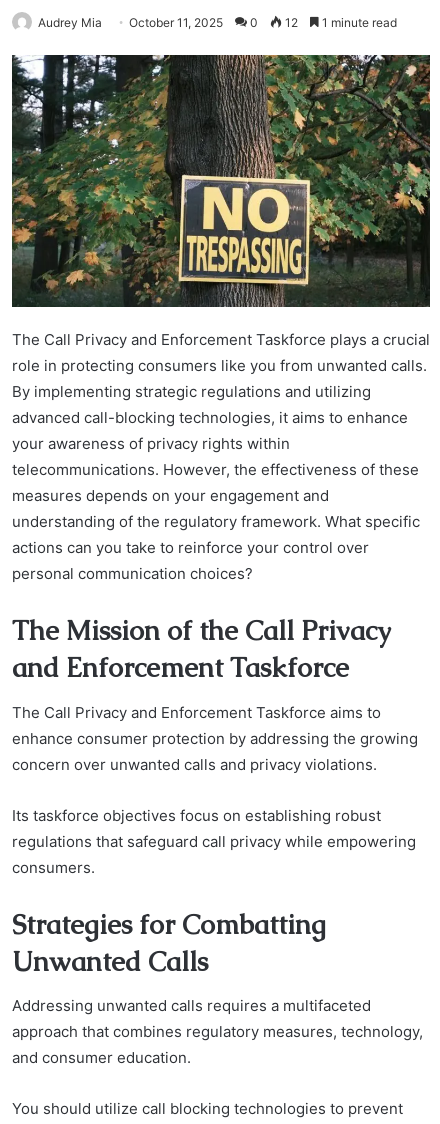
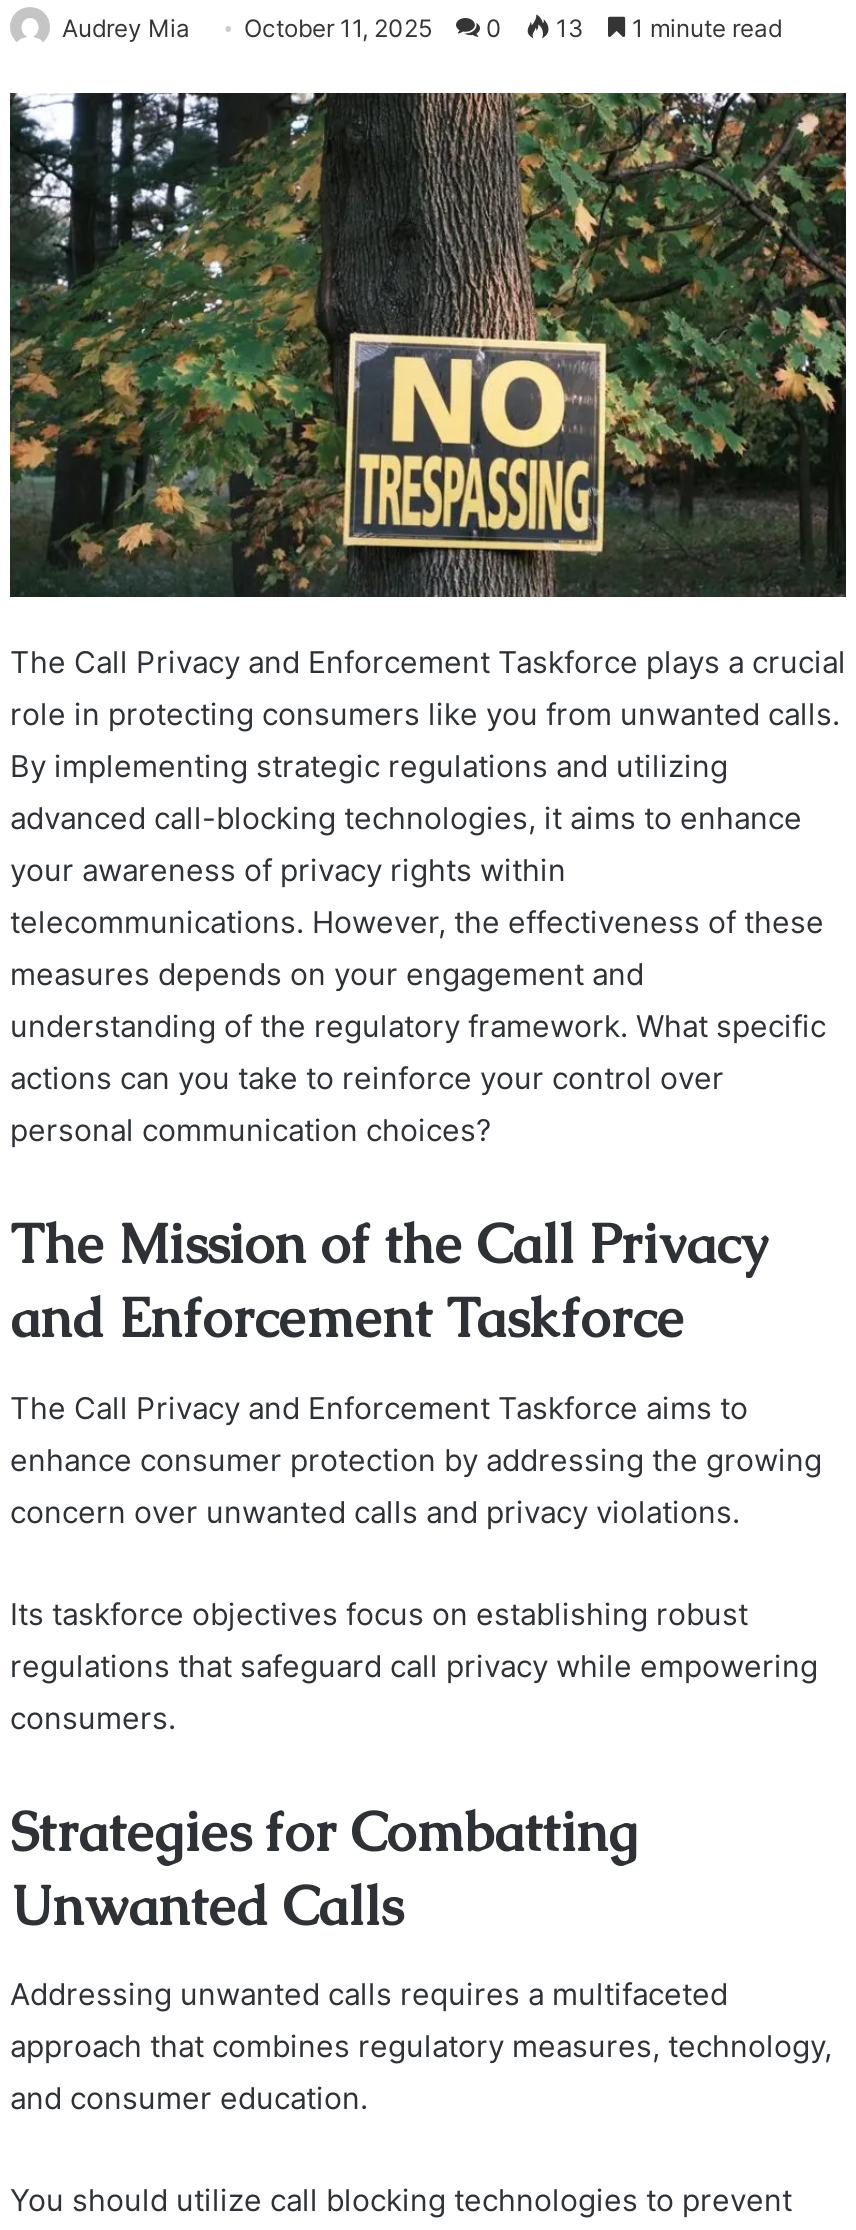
- Audrey Mia October 11, 2025 0 12 1 minute read
+ Audrey Mia October 11, 2025 0 13 1 minute read
